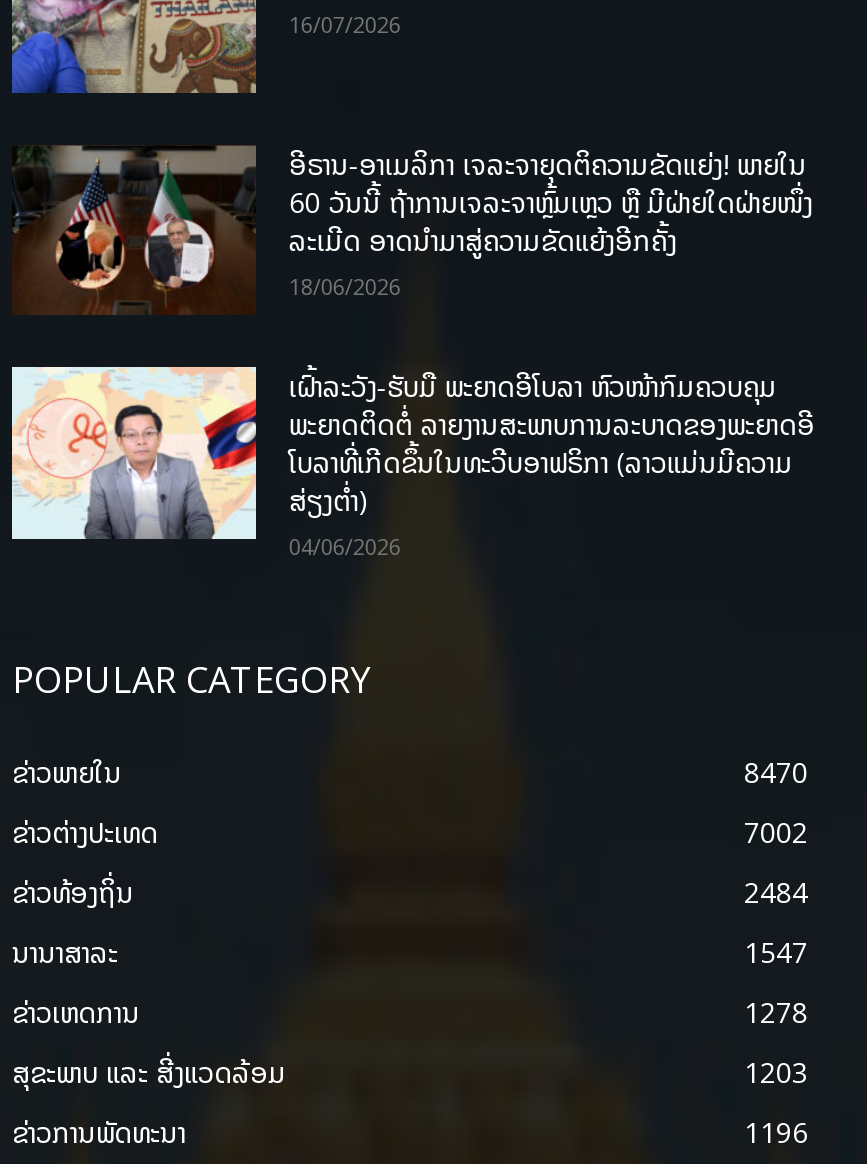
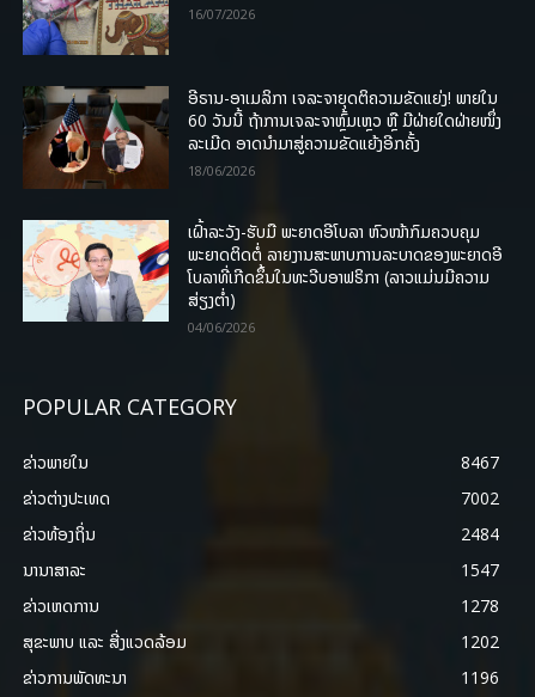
- 8470
+ 8467

- 1203
+ 1202
